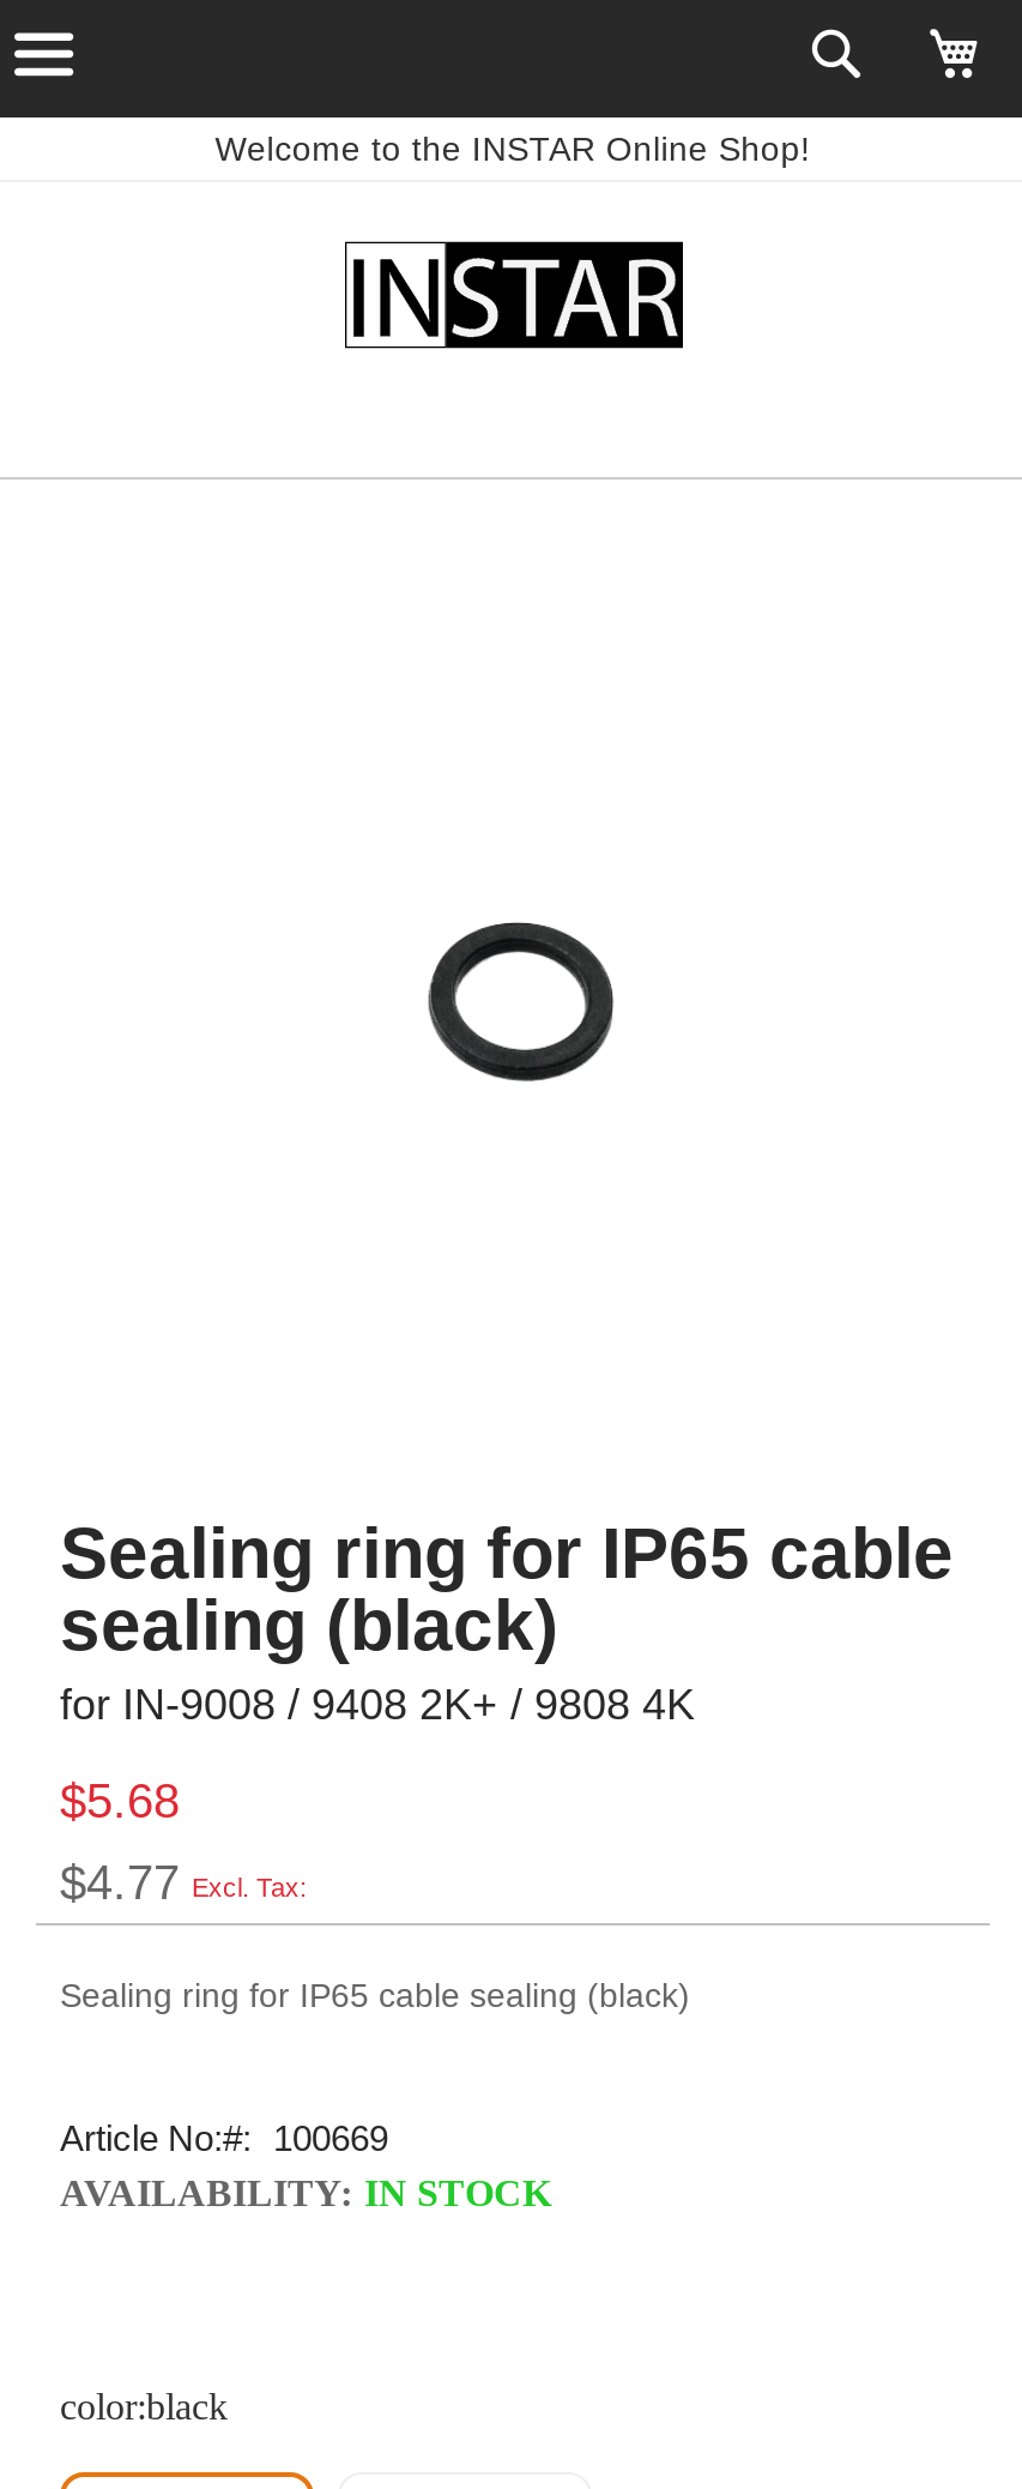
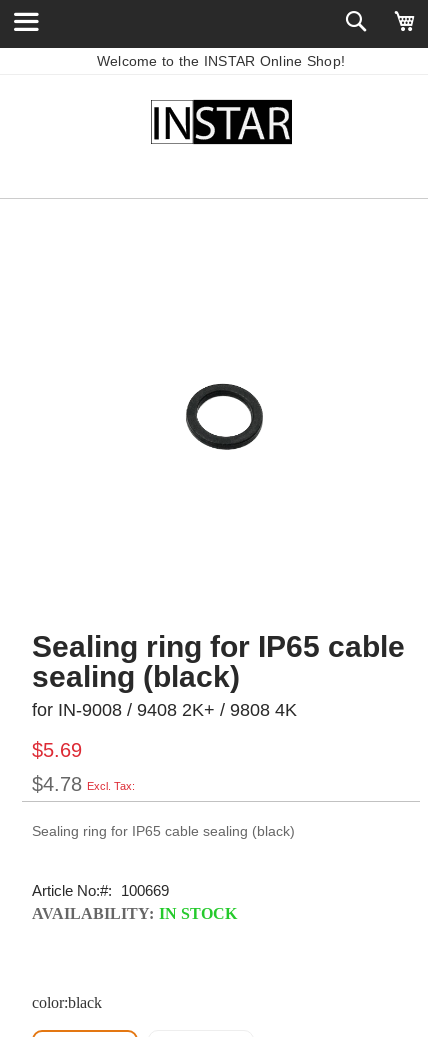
- $5.68
+ $5.69

- $4.77
+ $4.78
